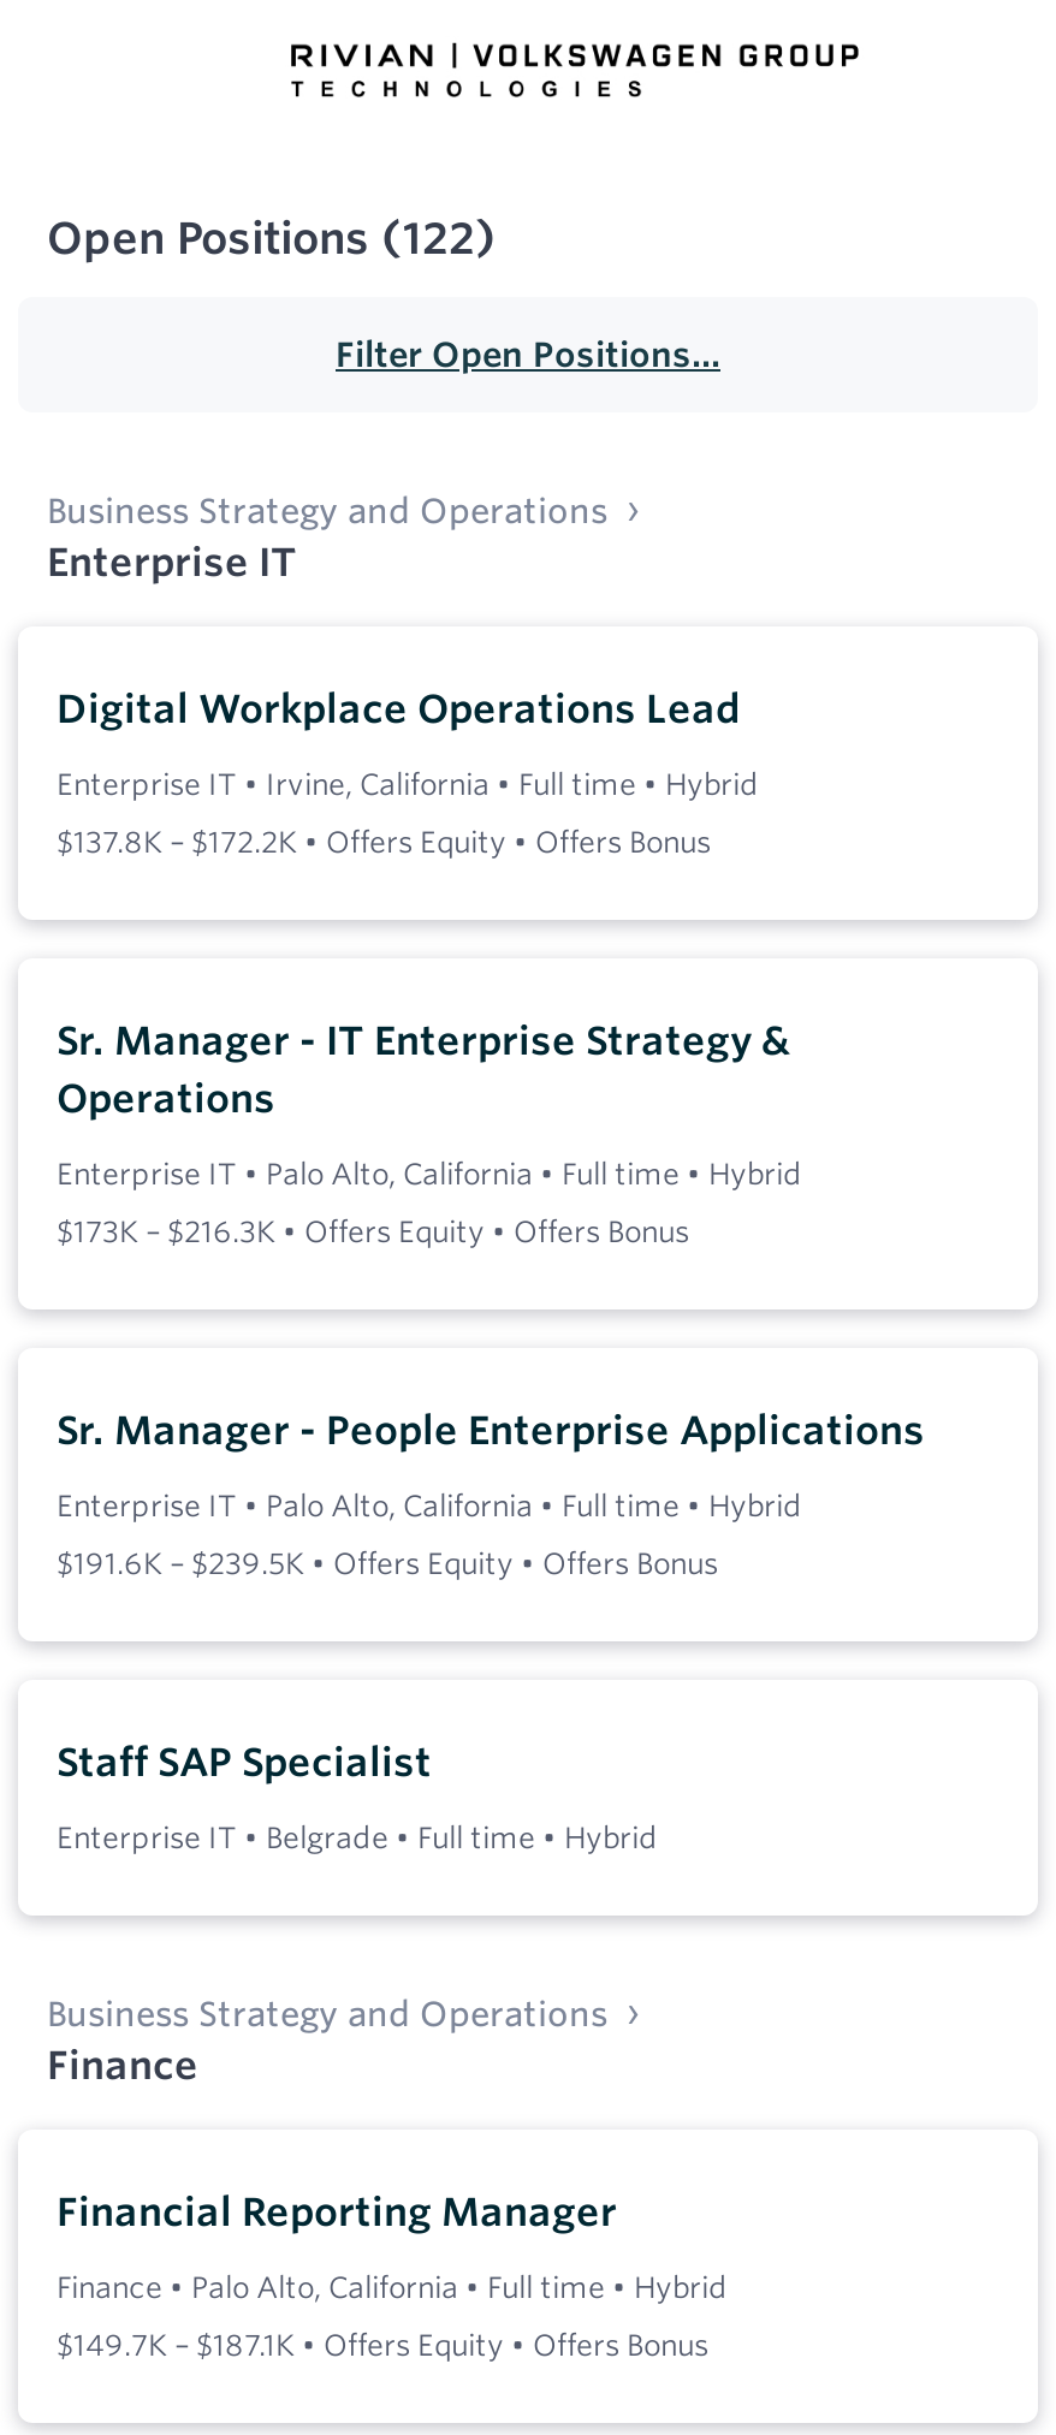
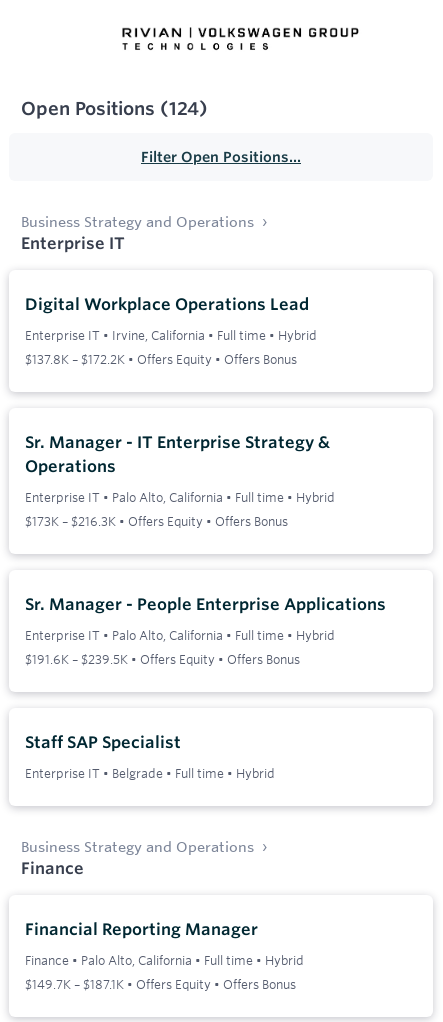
- Open Positions (122)
+ Open Positions (124)
